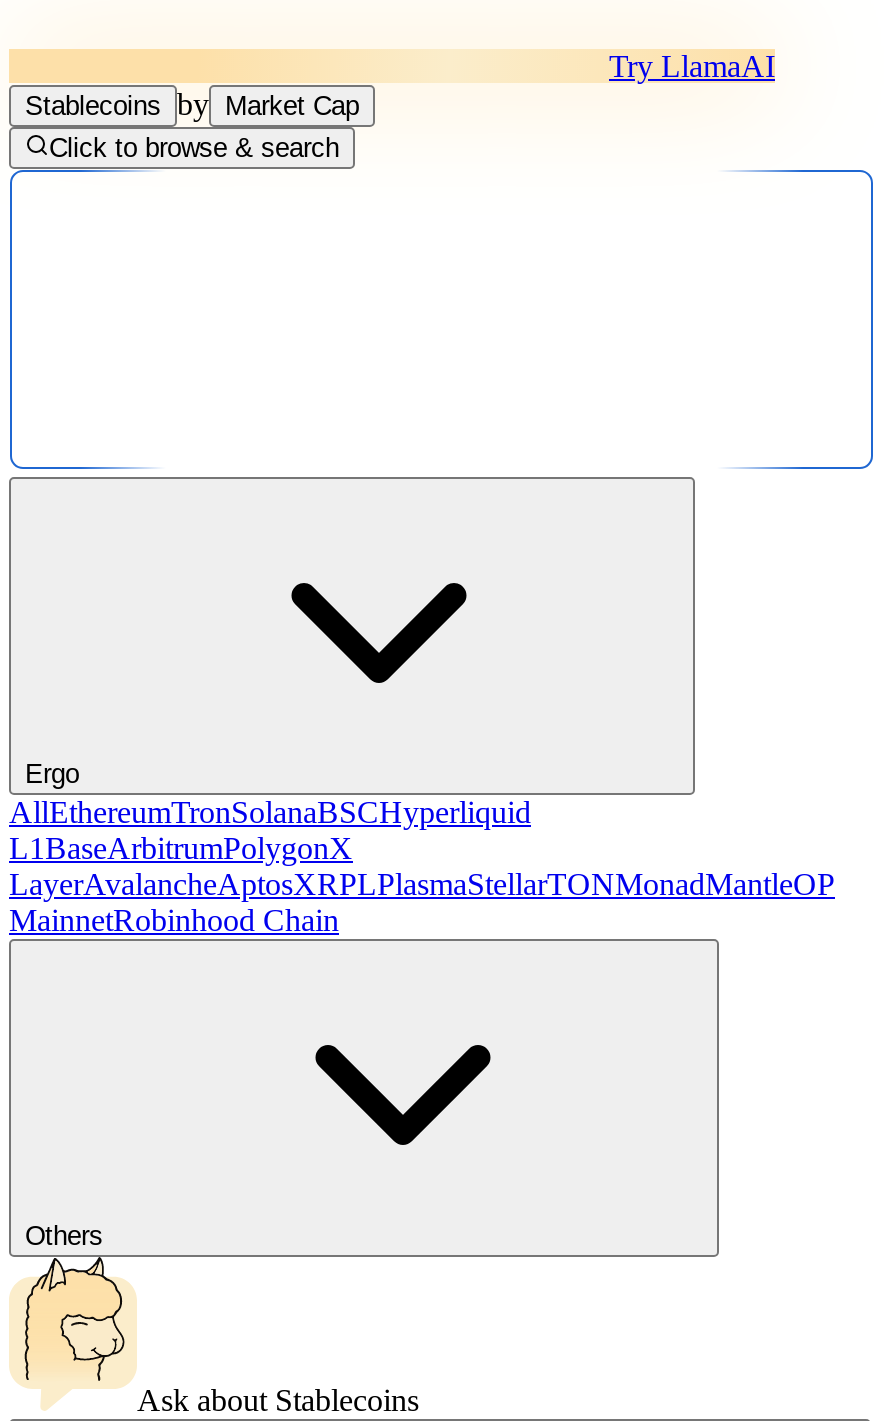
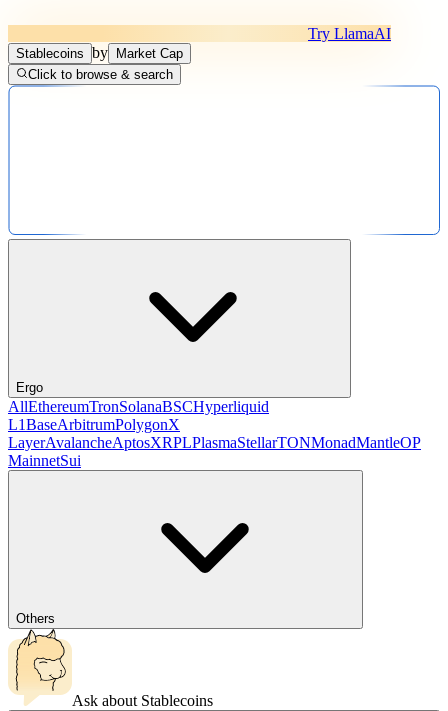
- MainnetRobinhood Chain
+ MainnetSui
